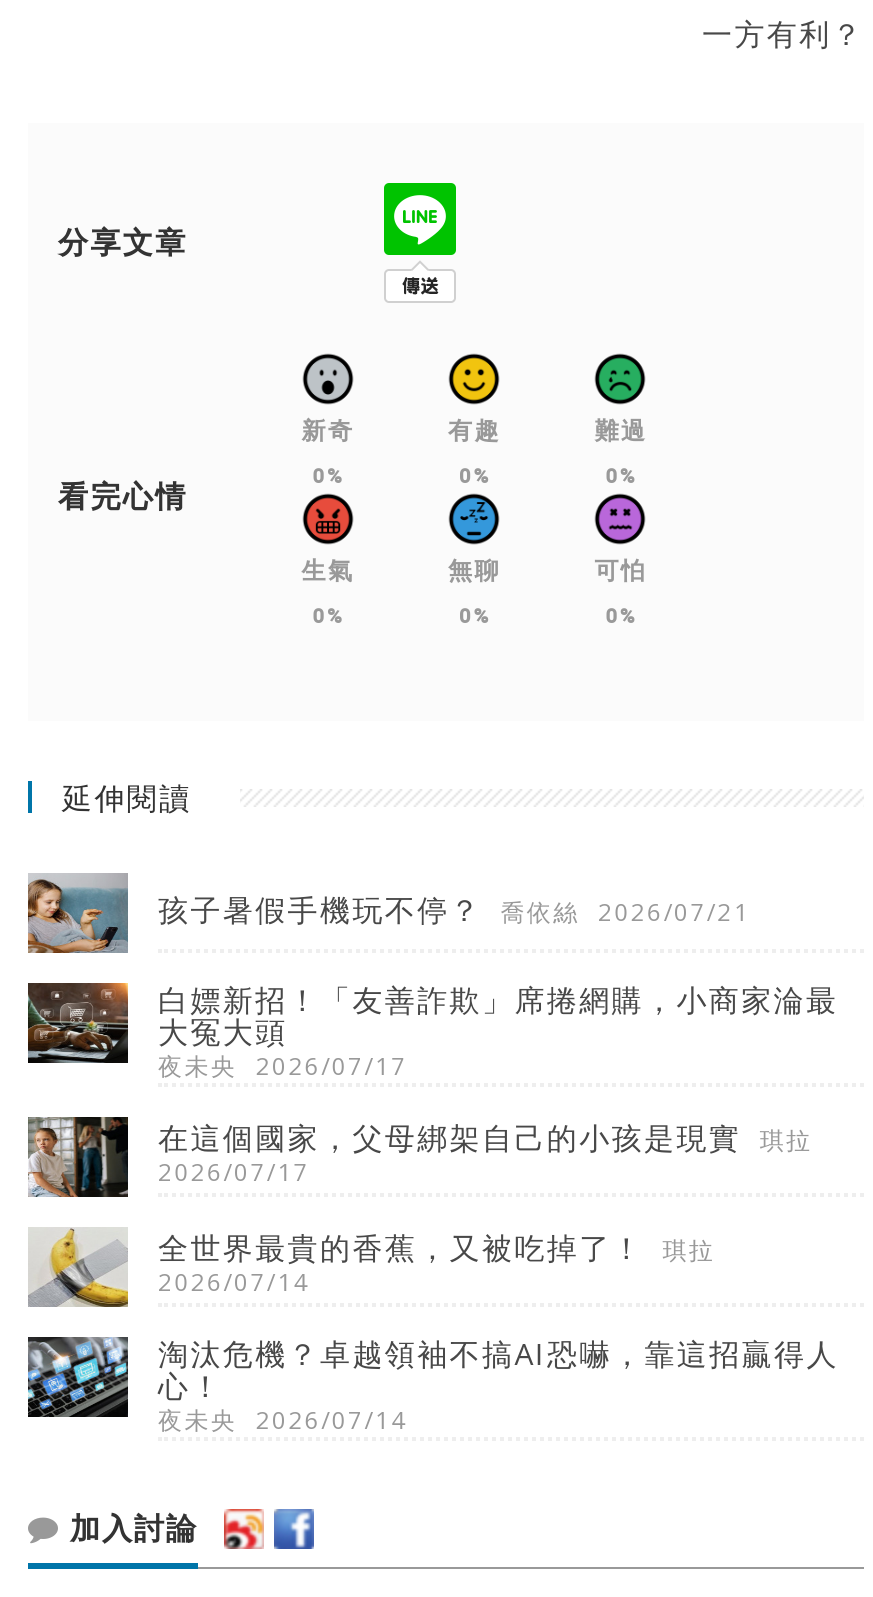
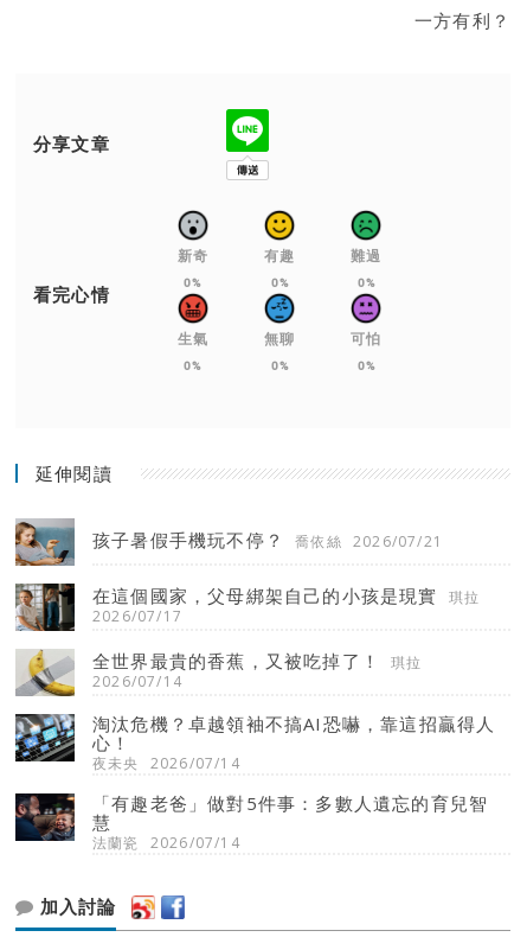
- [image]
- 白嫖新招！「友善詐欺」席捲網購，小商家淪最
- 大冤大頭
- 夜未央 2026/07/17

moved up: [image] | 在這個國家，父母綁架自己的小孩是現實 琪拉 | 2026/07/17 | 全世界最貴的香蕉，又被吃掉了！ 琪拉 | 2026/07/14 | 淘汰危機？卓越領袖不搞AI恐嚇，靠這招贏得人 | 夜未央 2026/07/14

+ [image]
+ 「有趣老爸」做對5件事：多數人遺忘的育兒智
+ 慧
+ 法蘭瓷 2026/07/14
